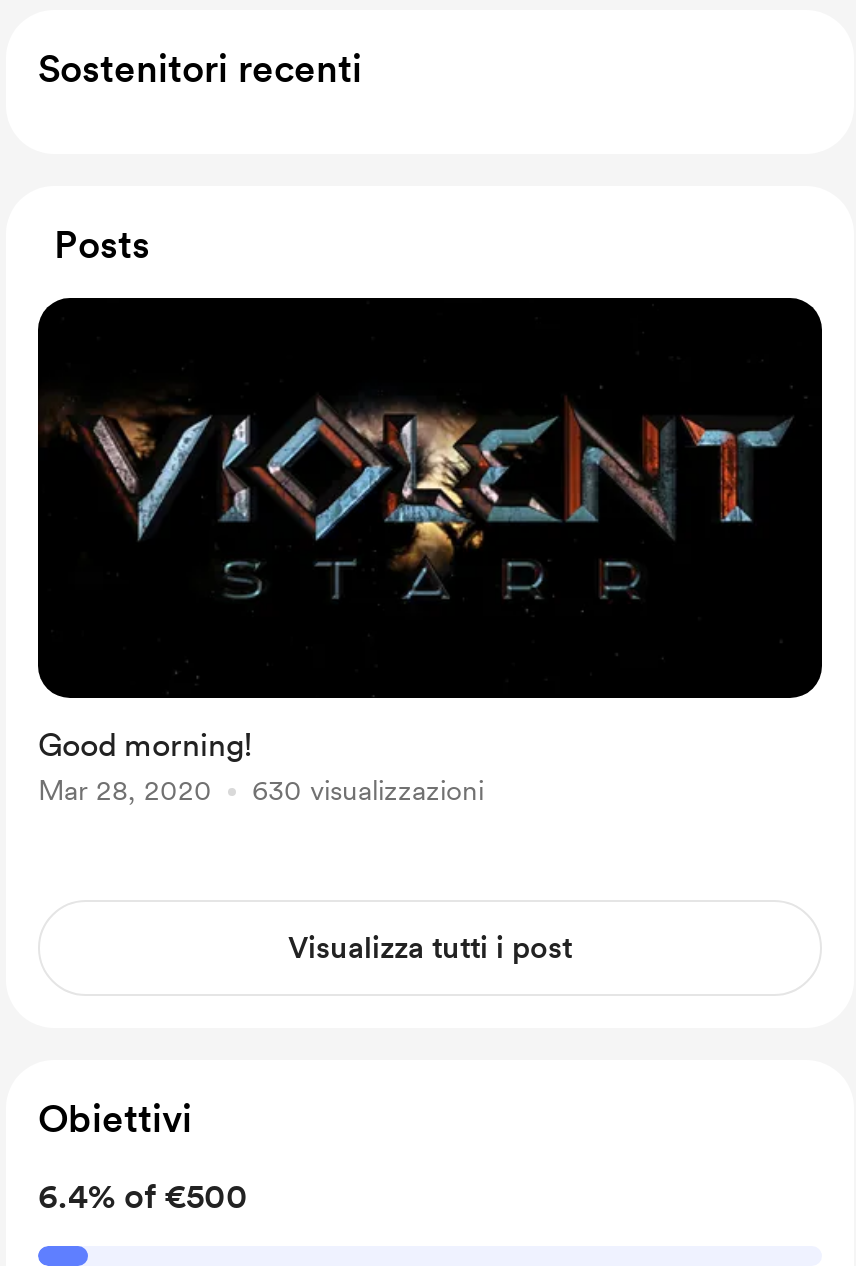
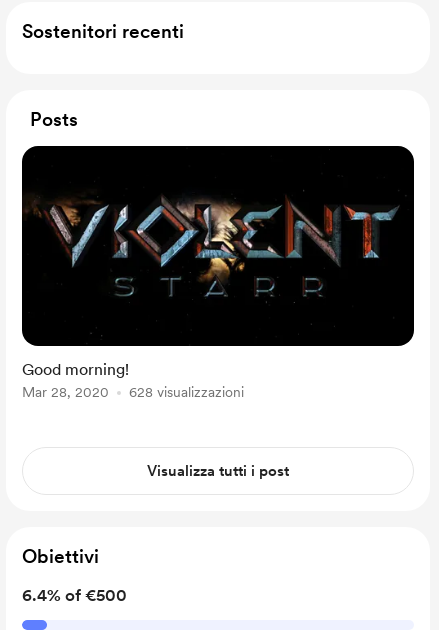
- 630 visualizzazioni
+ 628 visualizzazioni
